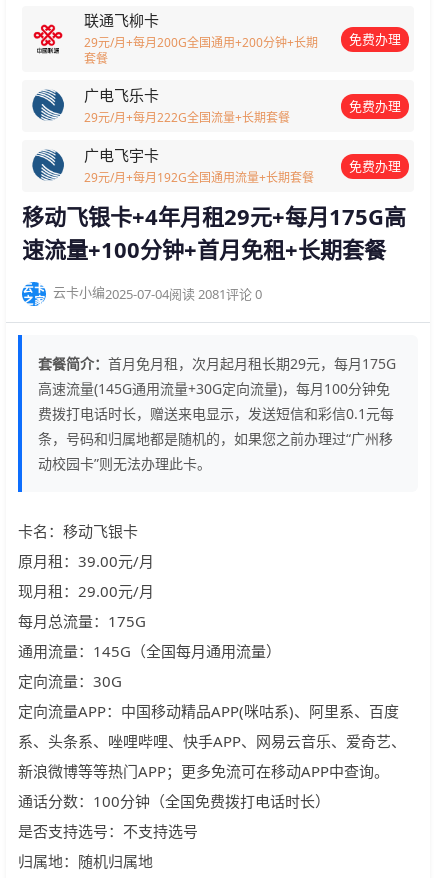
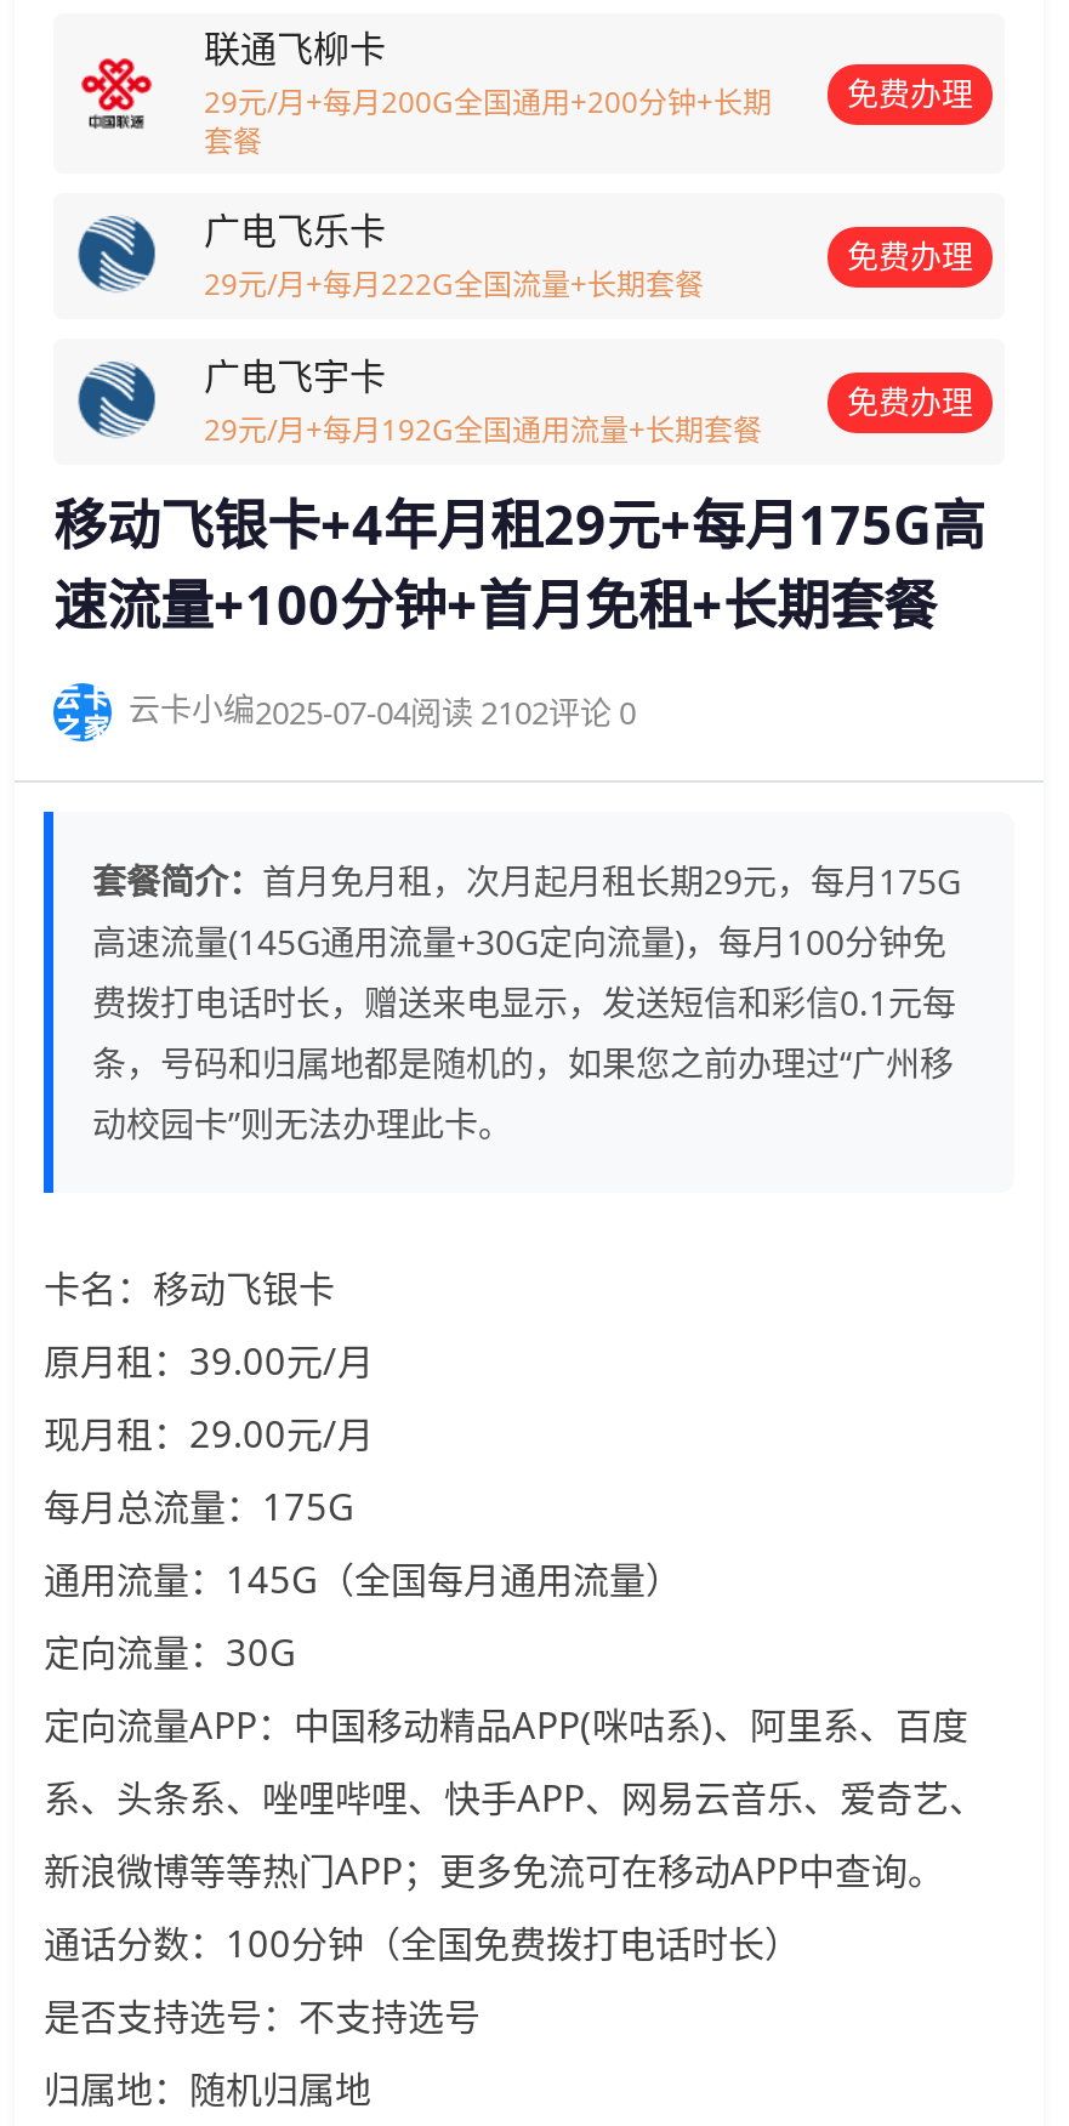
- 云卡小编2025-07-04阅读 2081评论 0
+ 云卡小编2025-07-04阅读 2102评论 0
